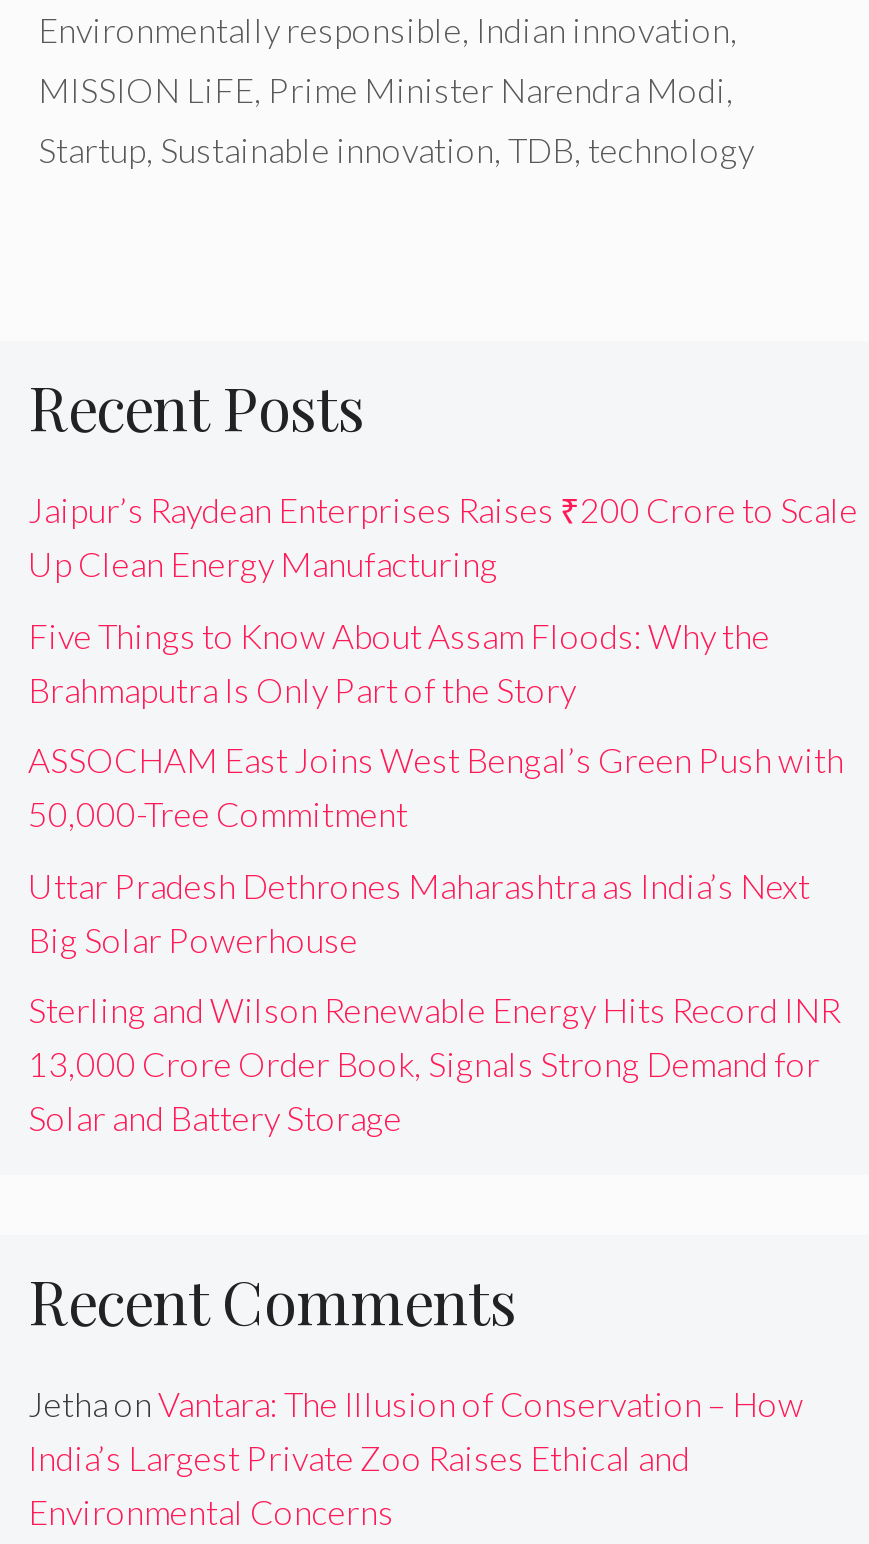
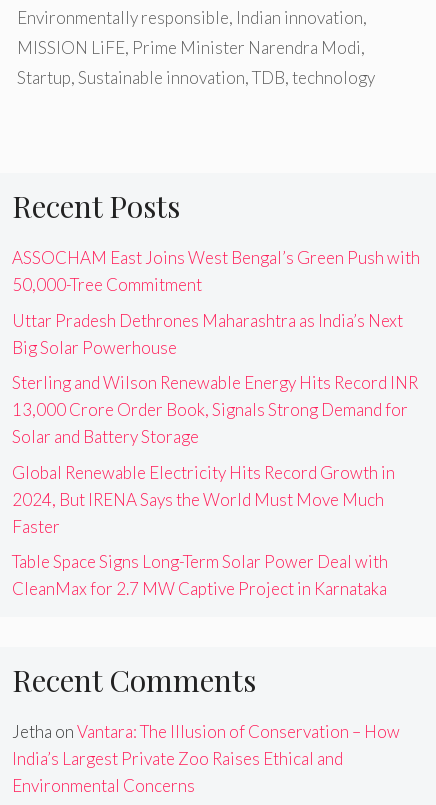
- Jaipur’s Raydean Enterprises Raises ₹200 Crore to Scale
- Up Clean Energy Manufacturing
- Five Things to Know About Assam Floods: Why the
- Brahmaputra Is Only Part of the Story

moved up: ASSOCHAM East Joins West Bengal’s Green Push with | 50,000-Tree Commitment | Uttar Pradesh Dethrones Maharashtra as India’s Next | Big Solar Powerhouse | Sterling and Wilson Renewable Energy Hits Record INR | 13,000 Crore Order Book, Signals Strong Demand for | Solar and Battery Storage

+ Global Renewable Electricity Hits Record Growth in
+ 2024, But IRENA Says the World Must Move Much
+ Faster
+ Table Space Signs Long-Term Solar Power Deal with
+ CleanMax for 2.7 MW Captive Project in Karnataka
